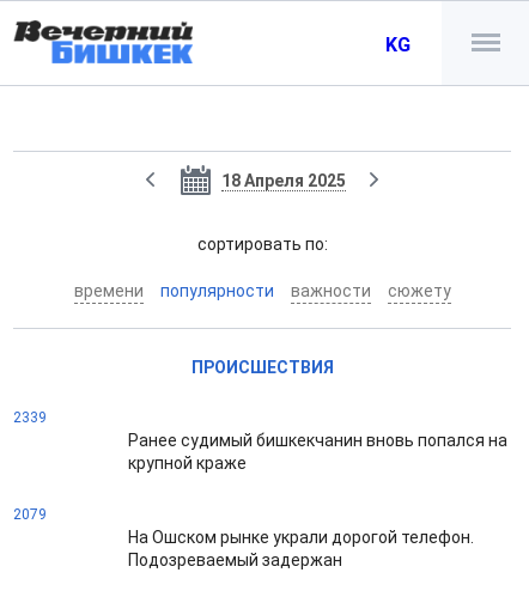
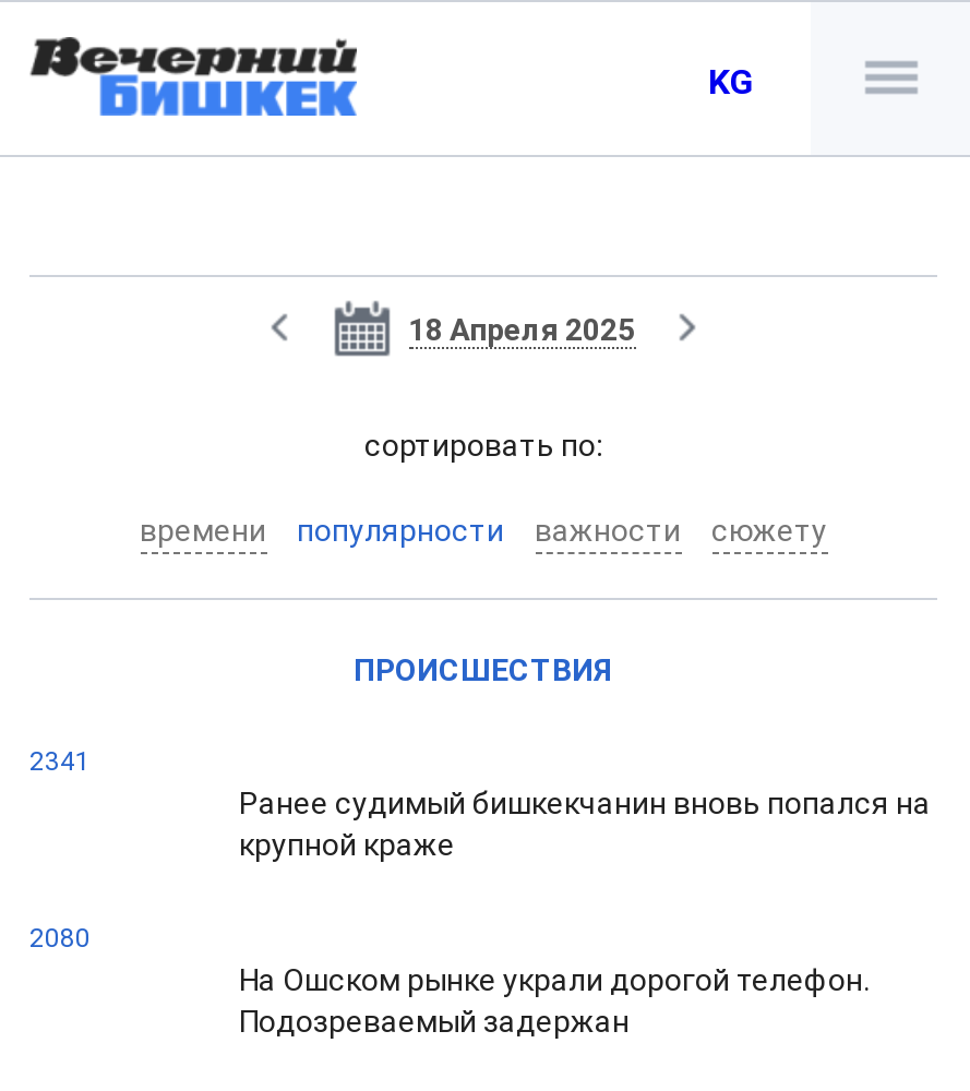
- 2339
+ 2341

- 2079
+ 2080
